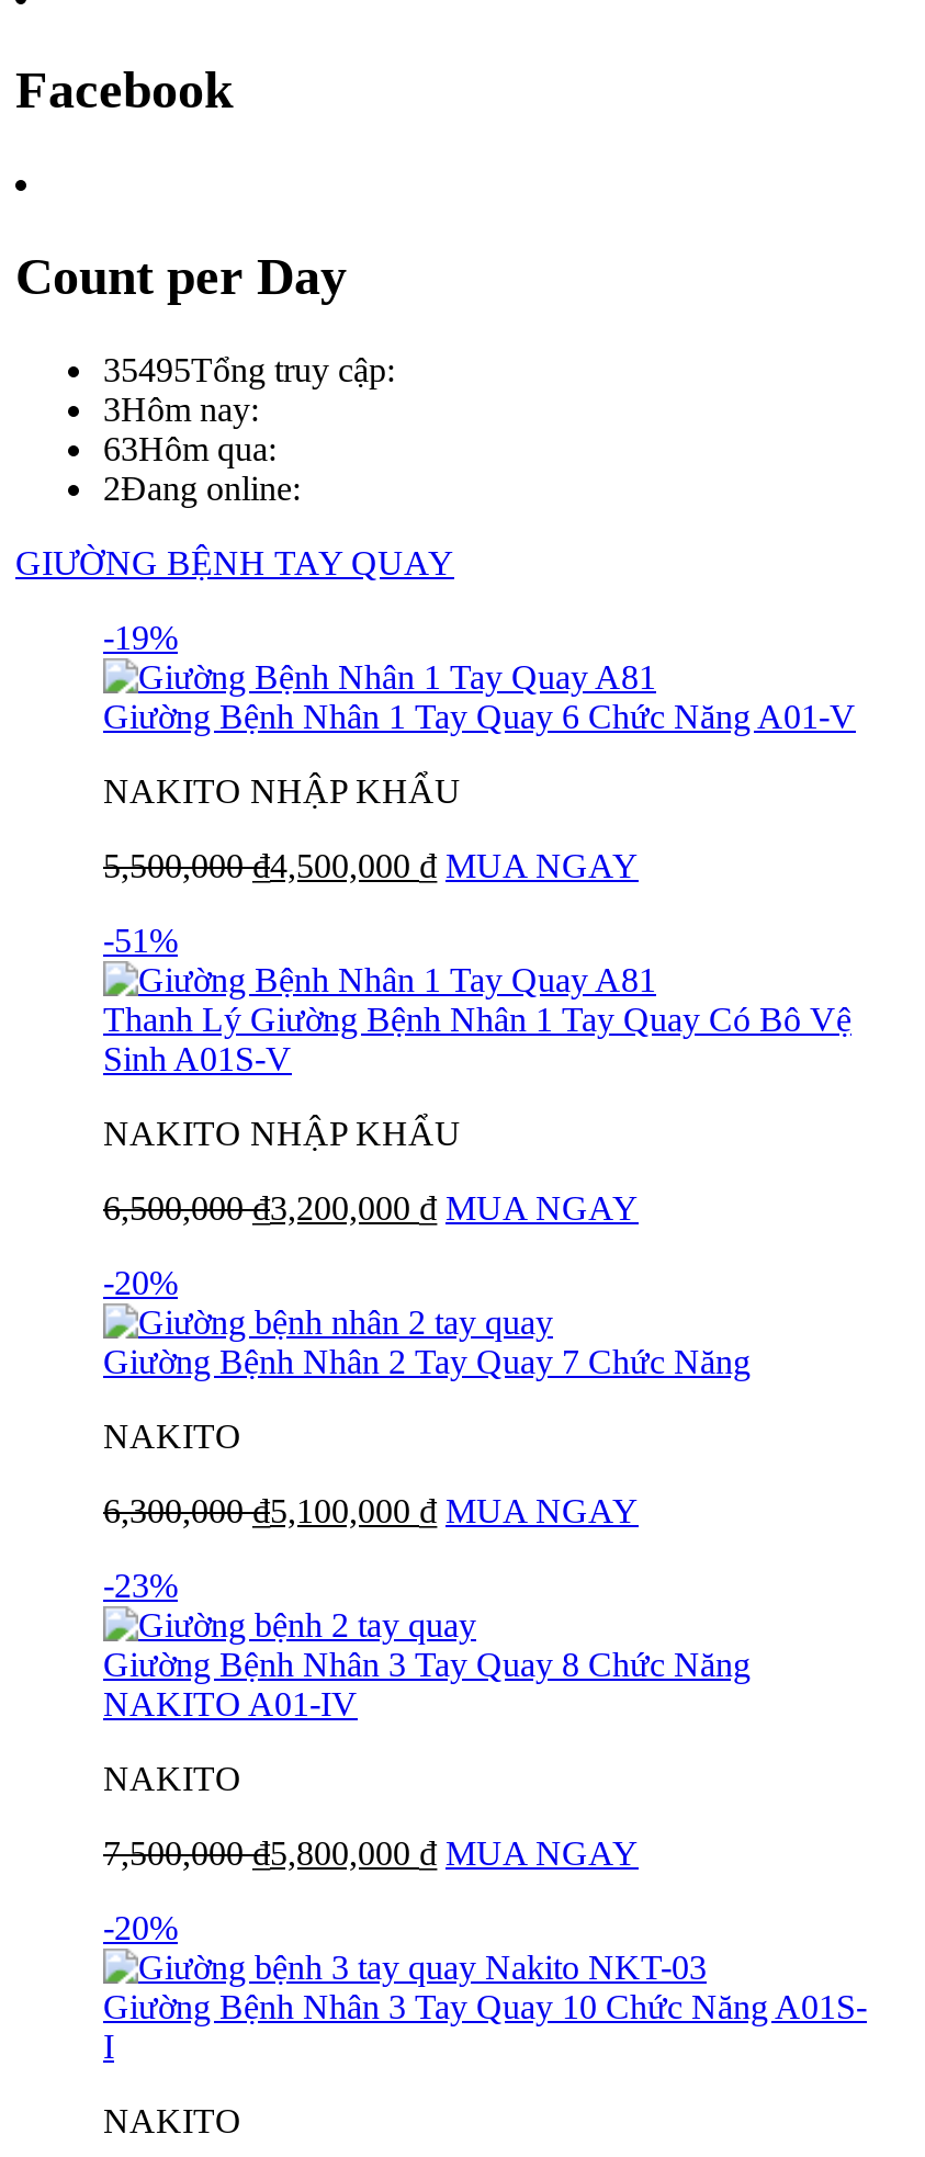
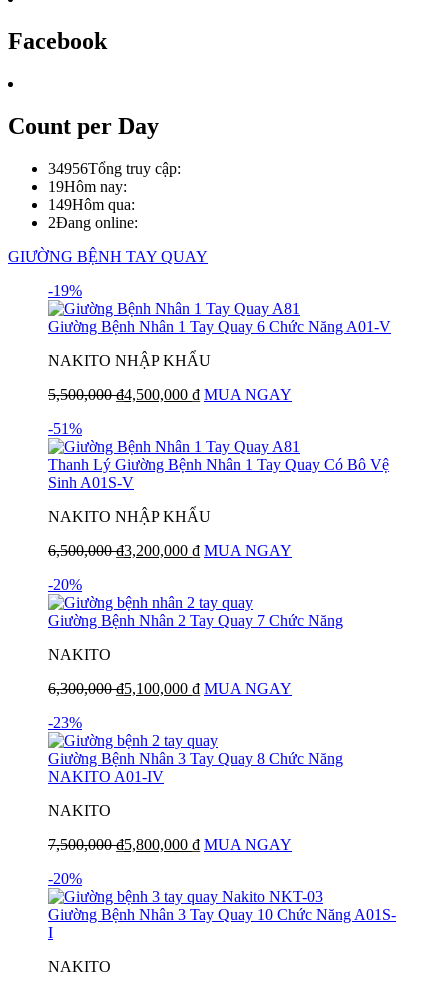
- 35495Tổng truy cập:
+ 34956Tổng truy cập:

- 3Hôm nay:
+ 19Hôm nay:

- 63Hôm qua:
+ 149Hôm qua:
